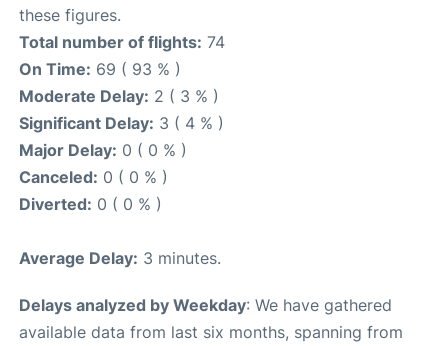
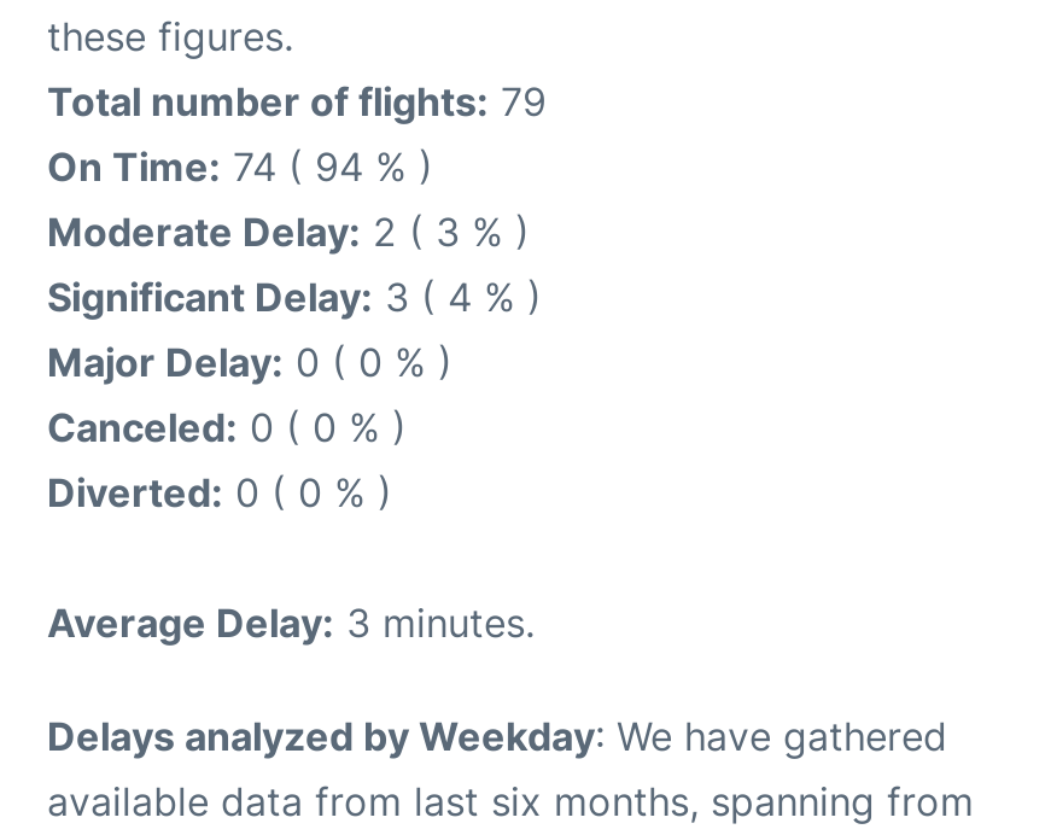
- Total number of flights: 74
+ Total number of flights: 79

- On Time: 69 ( 93 % )
+ On Time: 74 ( 94 % )
